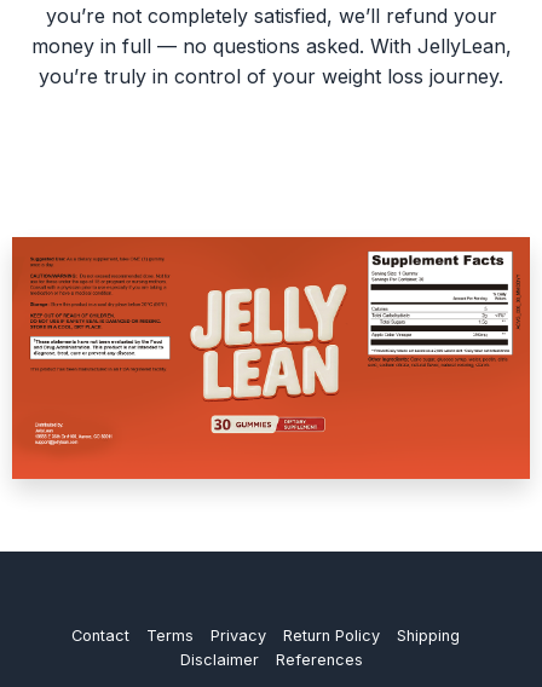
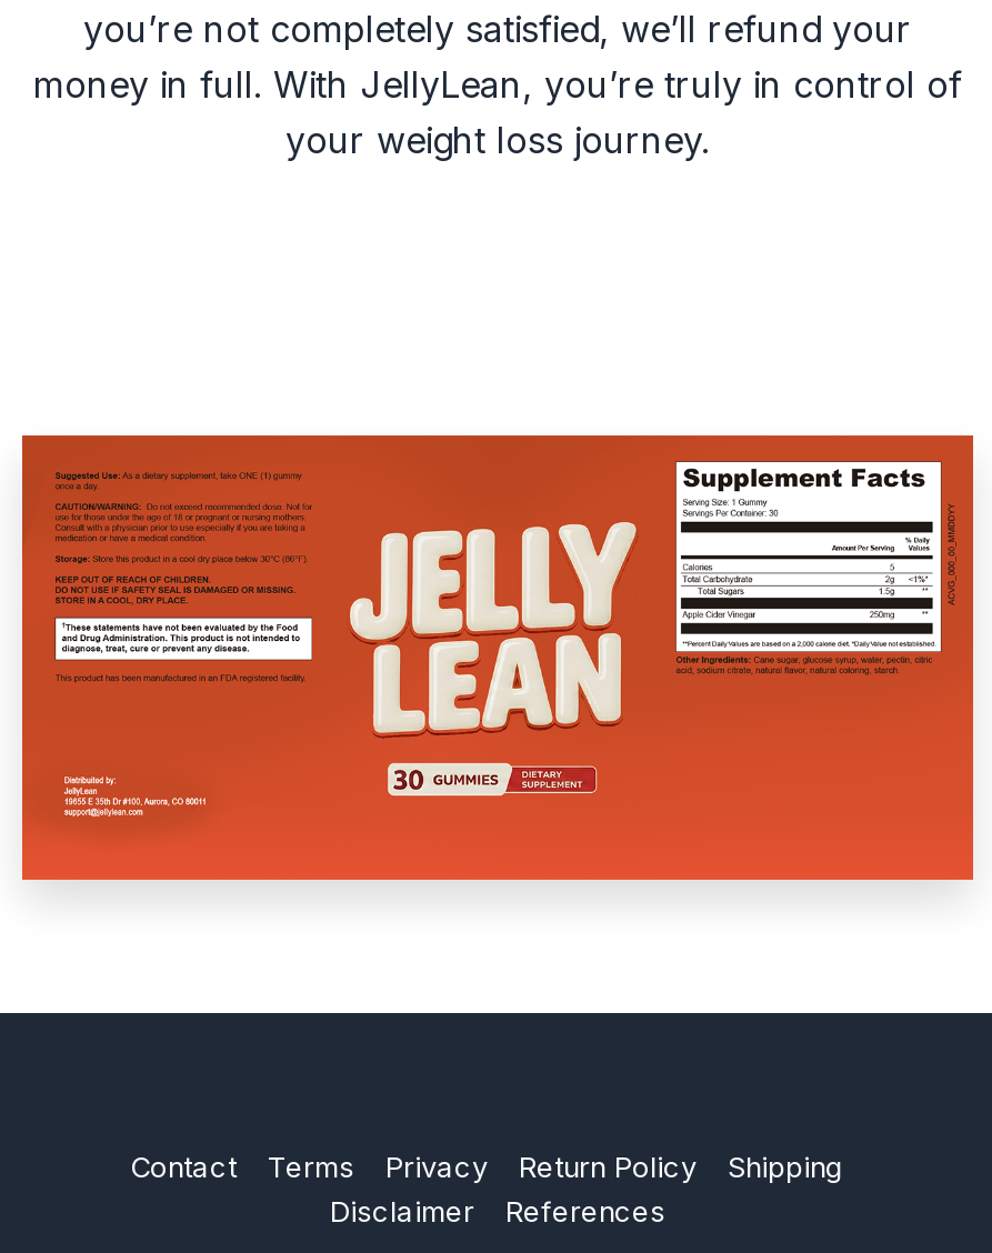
- money in full — no questions asked. With JellyLean,
- you’re truly in control of your weight loss journey.
+ money in full. With JellyLean, you’re truly in control of
+ your weight loss journey.
